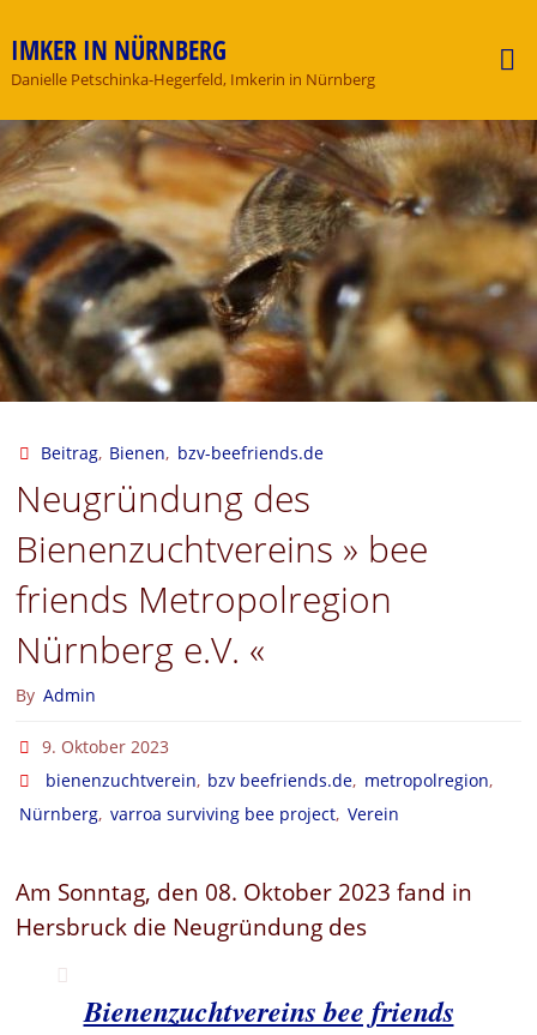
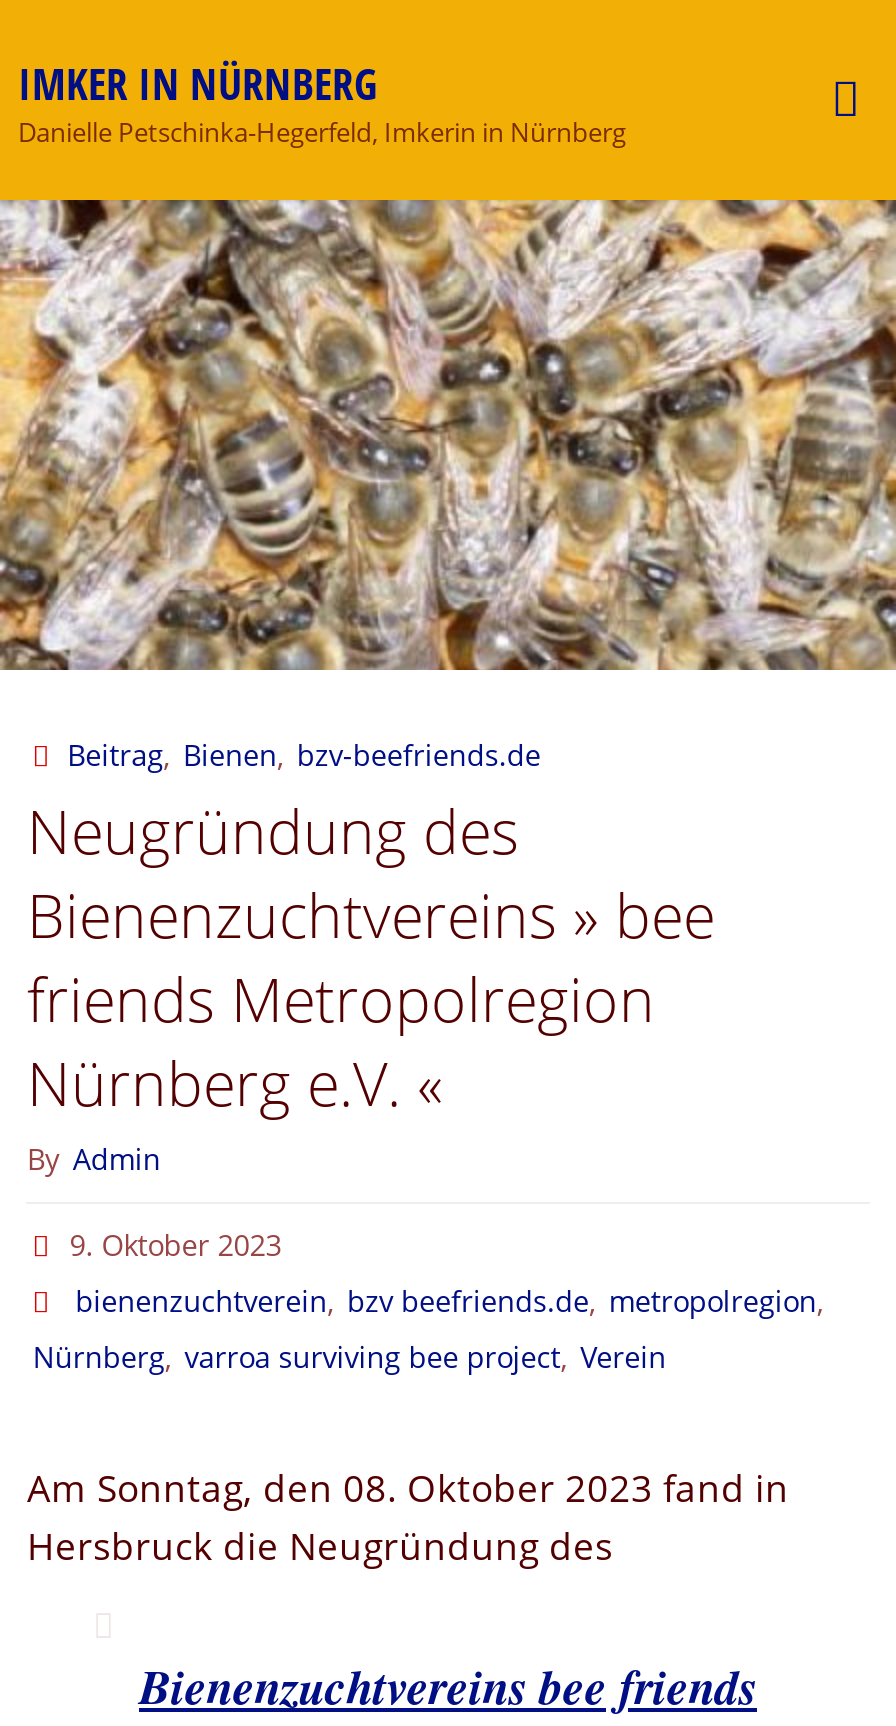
- [image]
+ [image]
